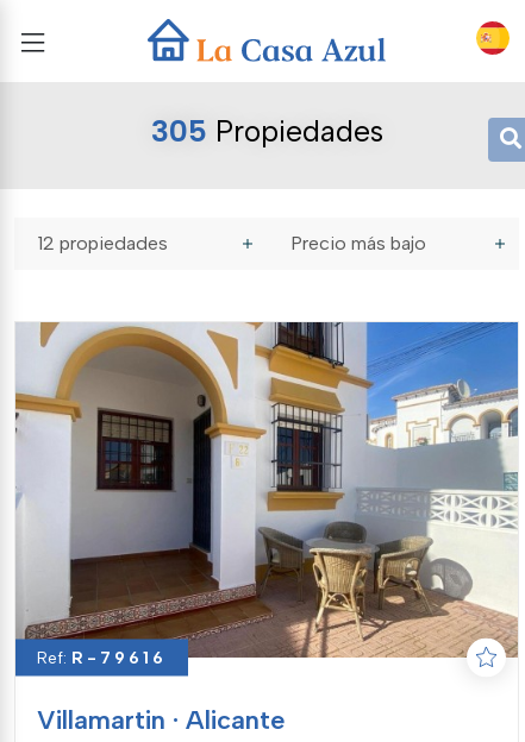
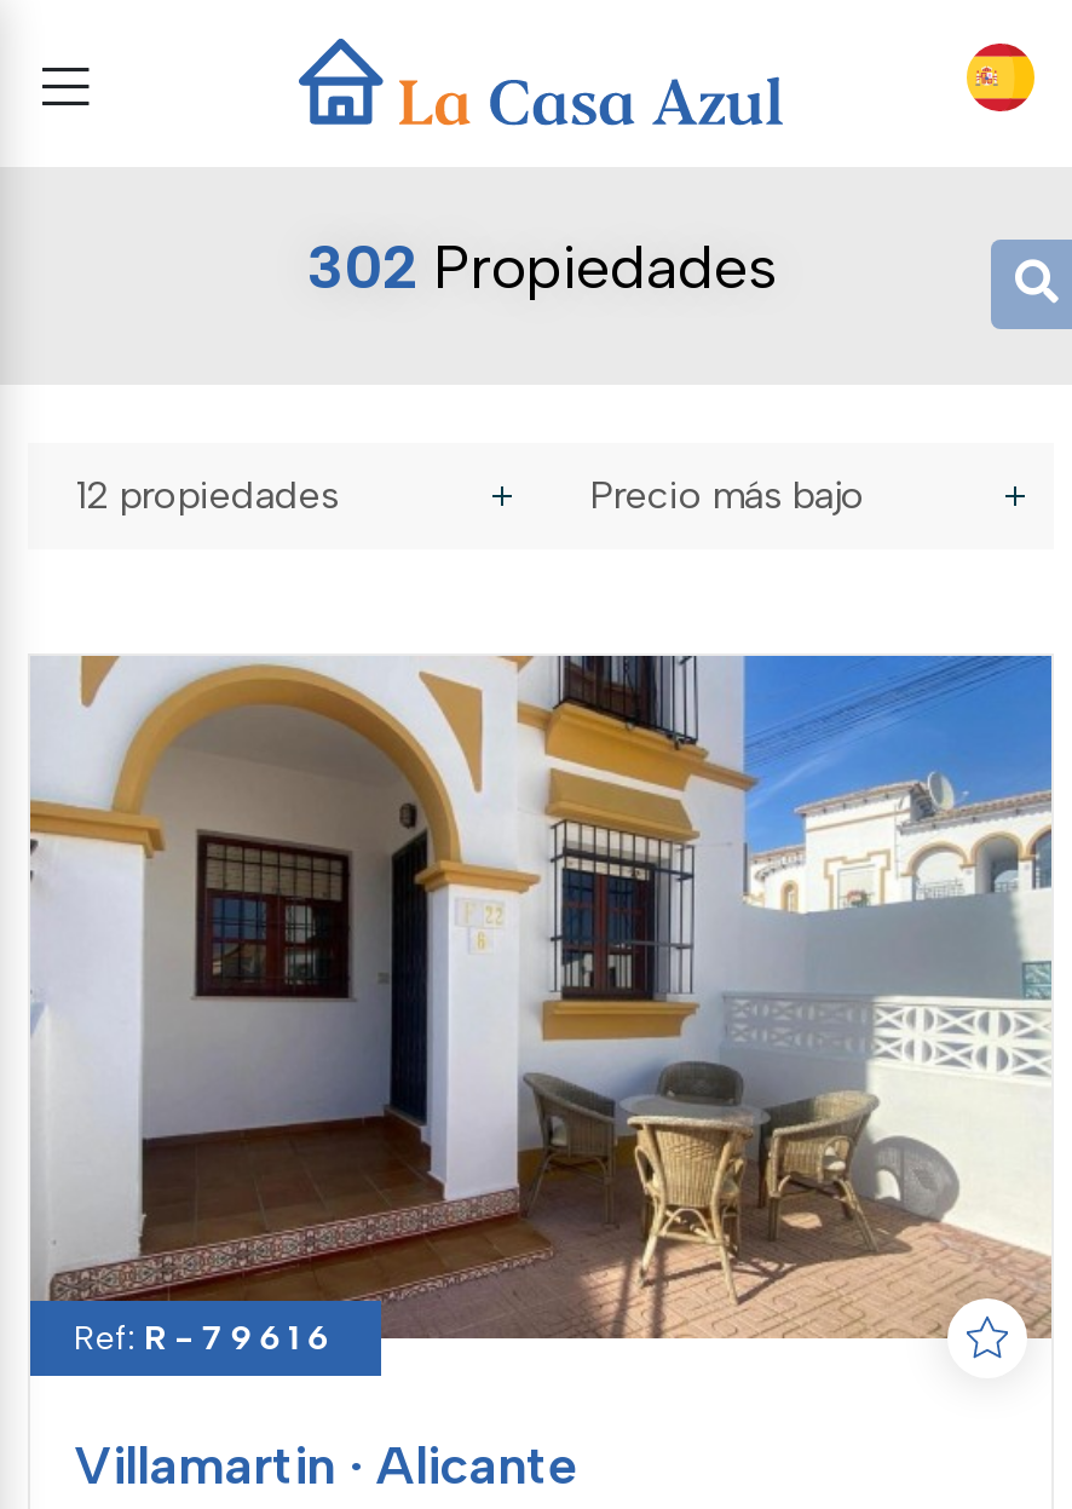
- 305 Propiedades
+ 302 Propiedades
